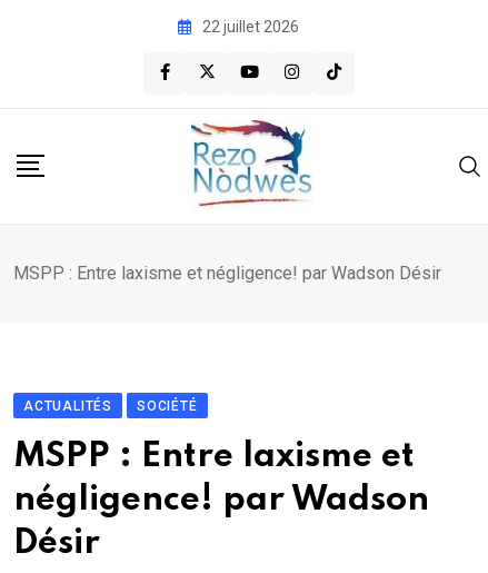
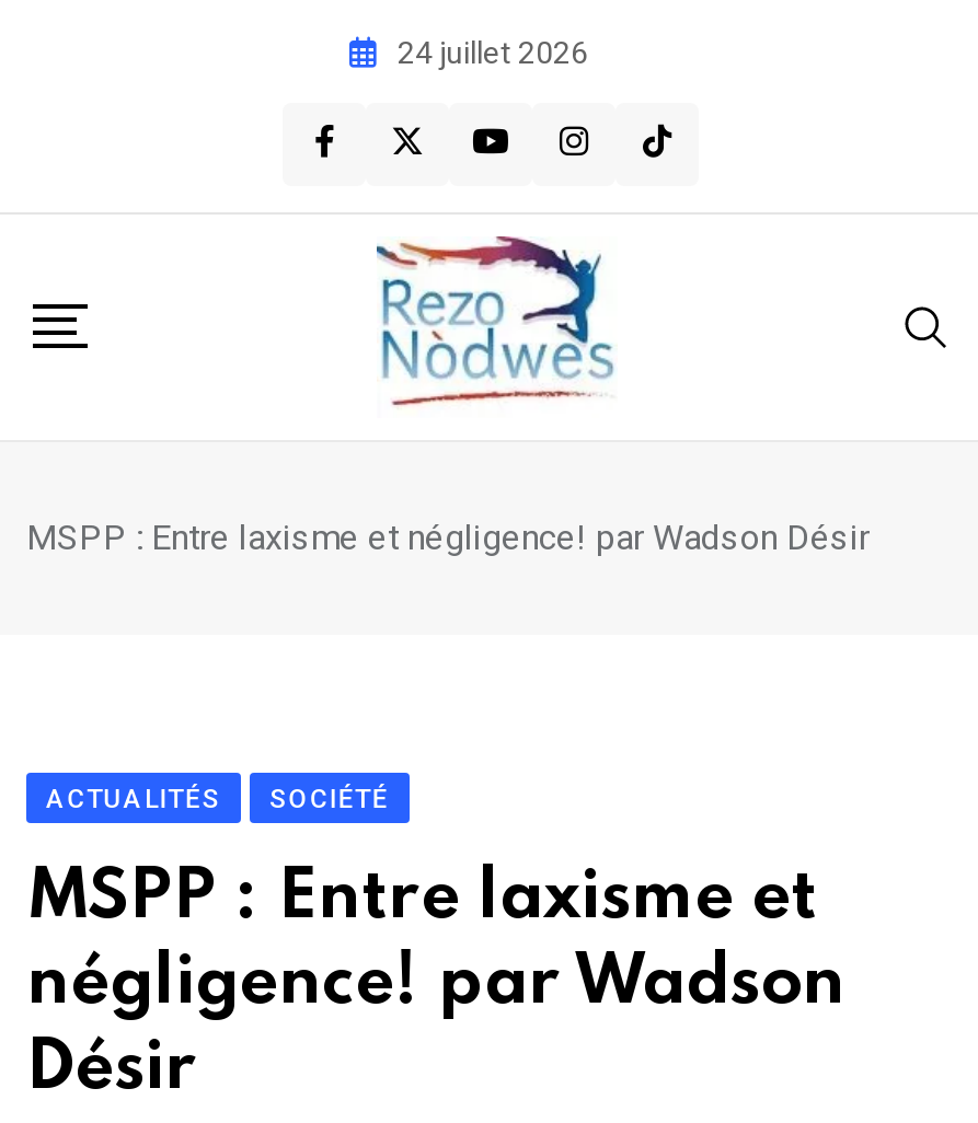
- 22 juillet 2026
+ 24 juillet 2026
